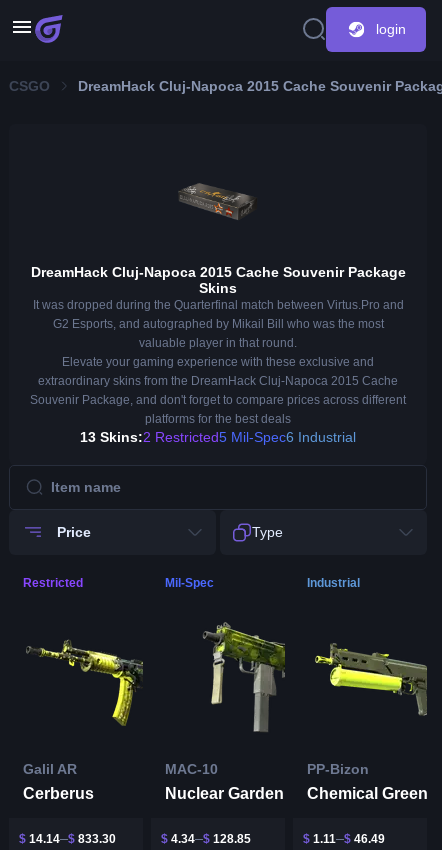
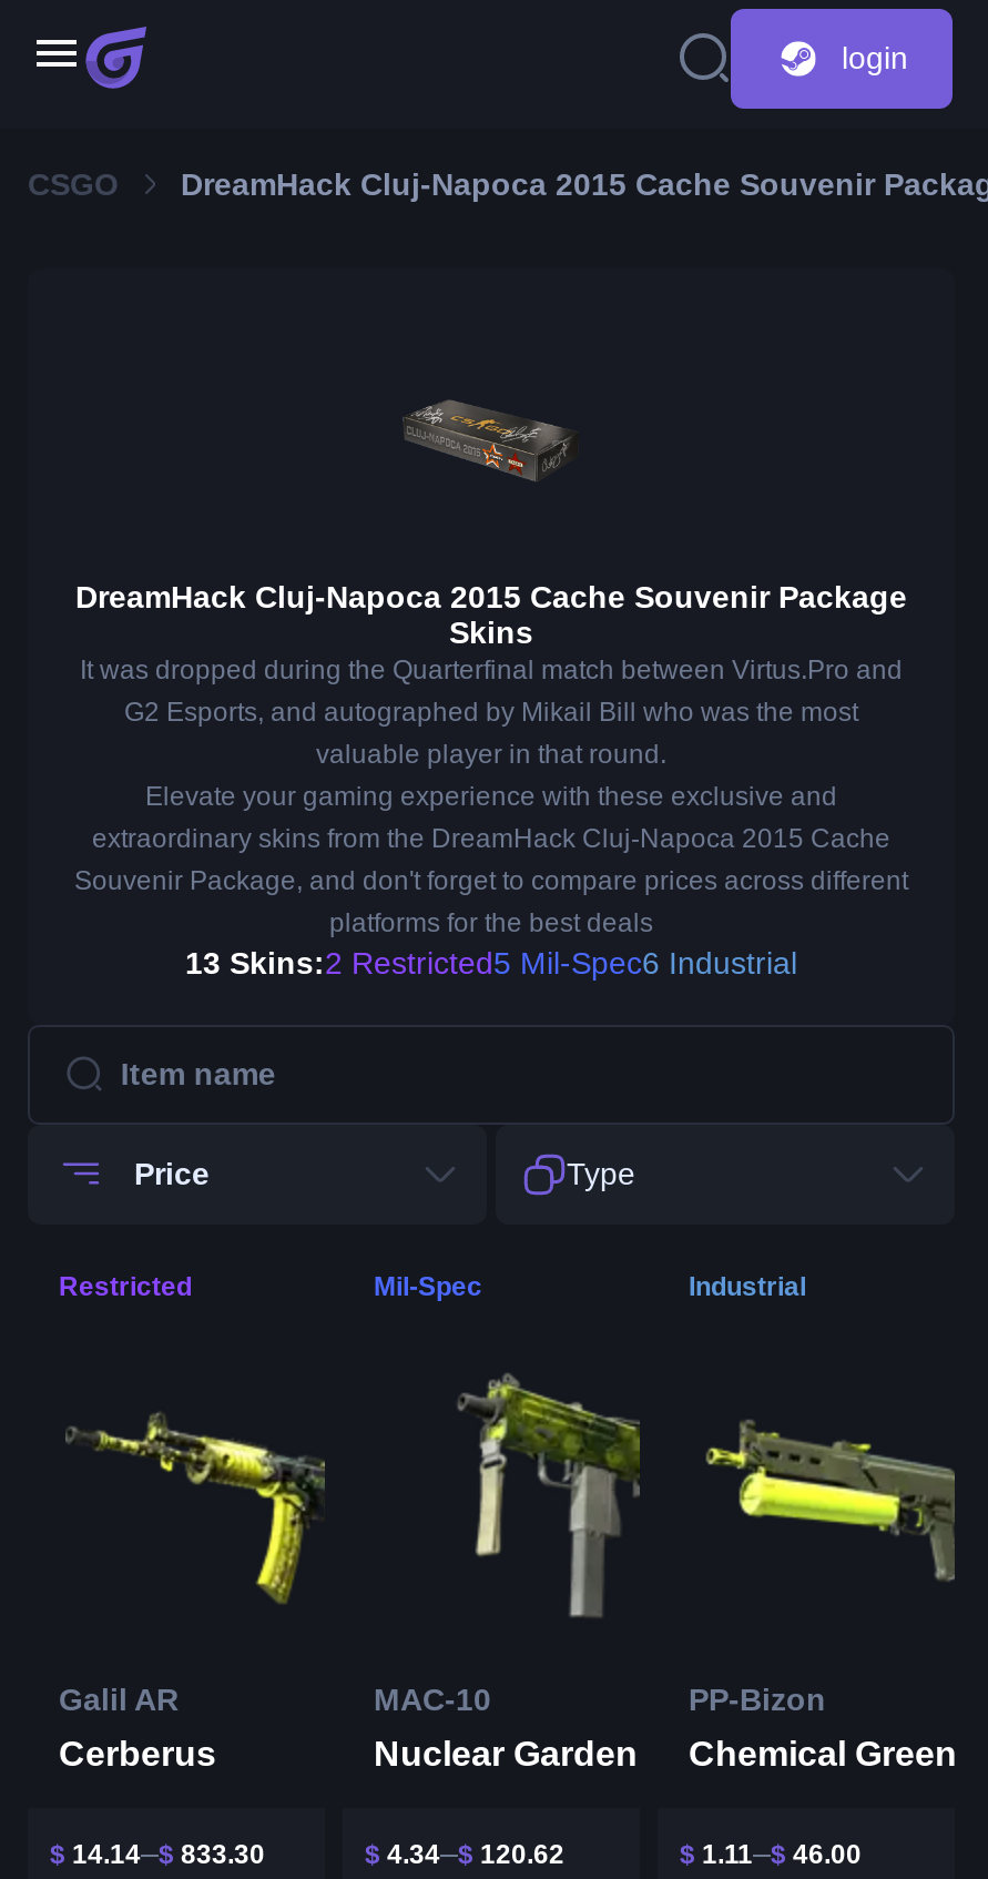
- $4.34 $128.85
+ $4.34 $120.62

- $1.11 $46.49
+ $1.11 $46.00
